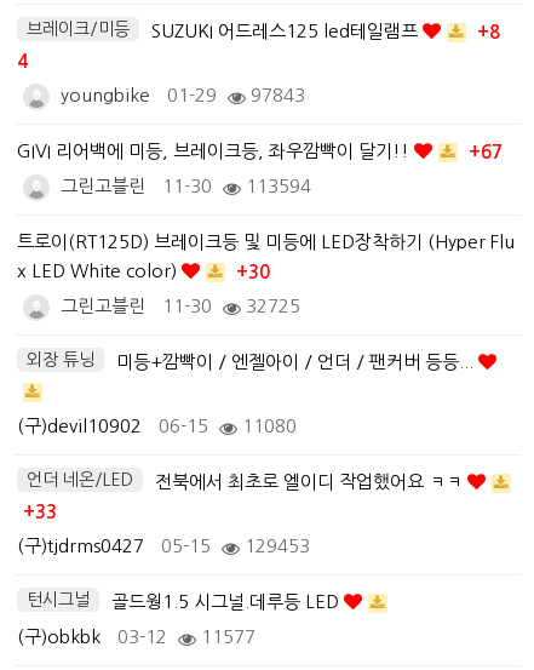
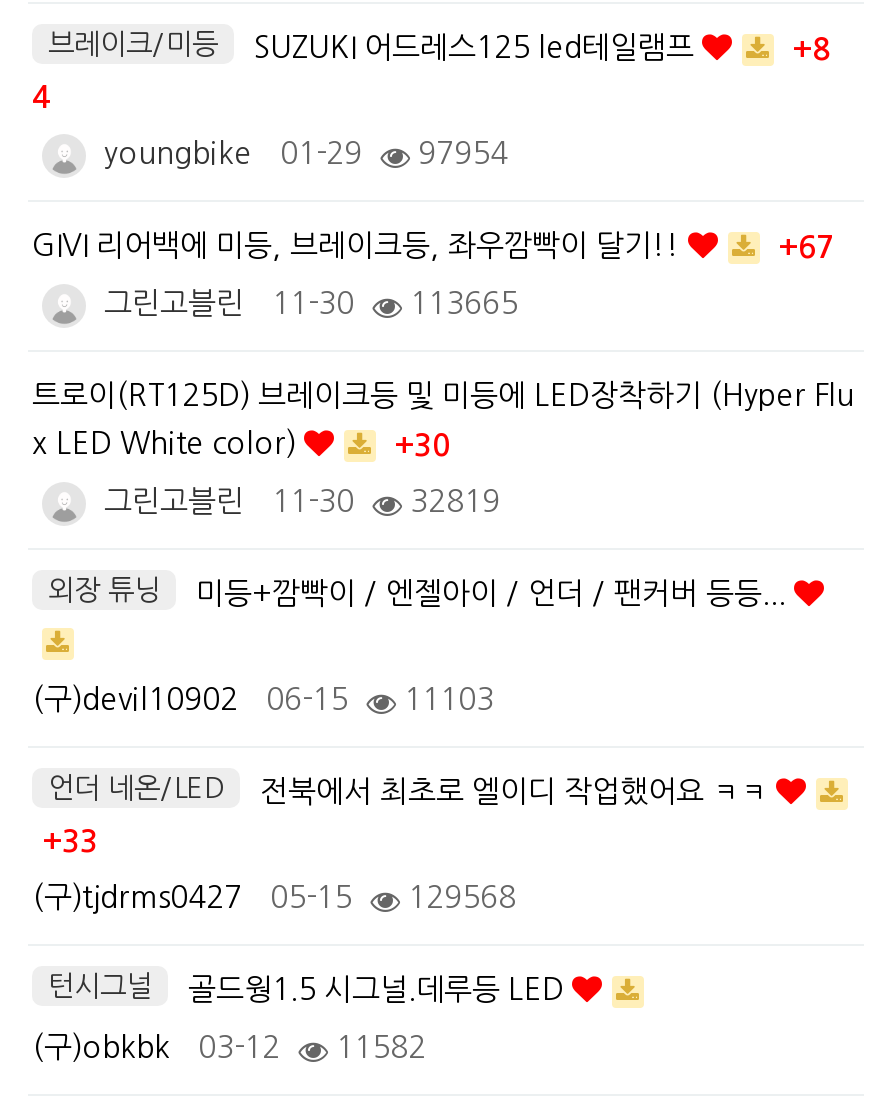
- youngbike 01-29 97843
+ youngbike 01-29 97954

- 그린고블린 11-30 113594
+ 그린고블린 11-30 113665

- 그린고블린 11-30 32725
+ 그린고블린 11-30 32819

- (구)devil10902 06-15 11080
+ (구)devil10902 06-15 11103

- (구)tjdrms0427 05-15 129453
+ (구)tjdrms0427 05-15 129568

- (구)obkbk 03-12 11577
+ (구)obkbk 03-12 11582
